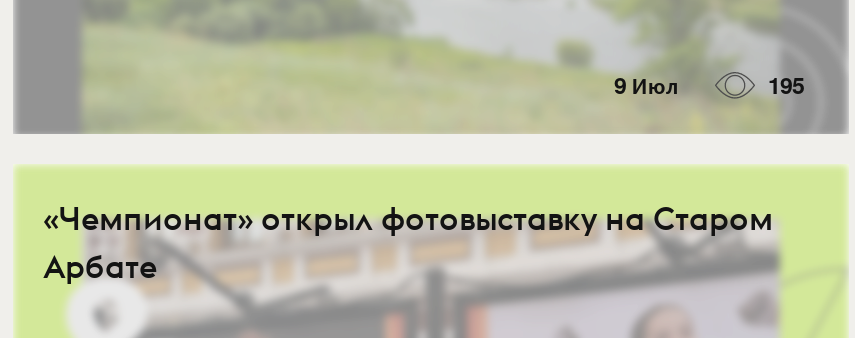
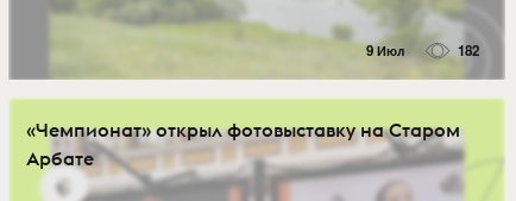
- 195
+ 182
